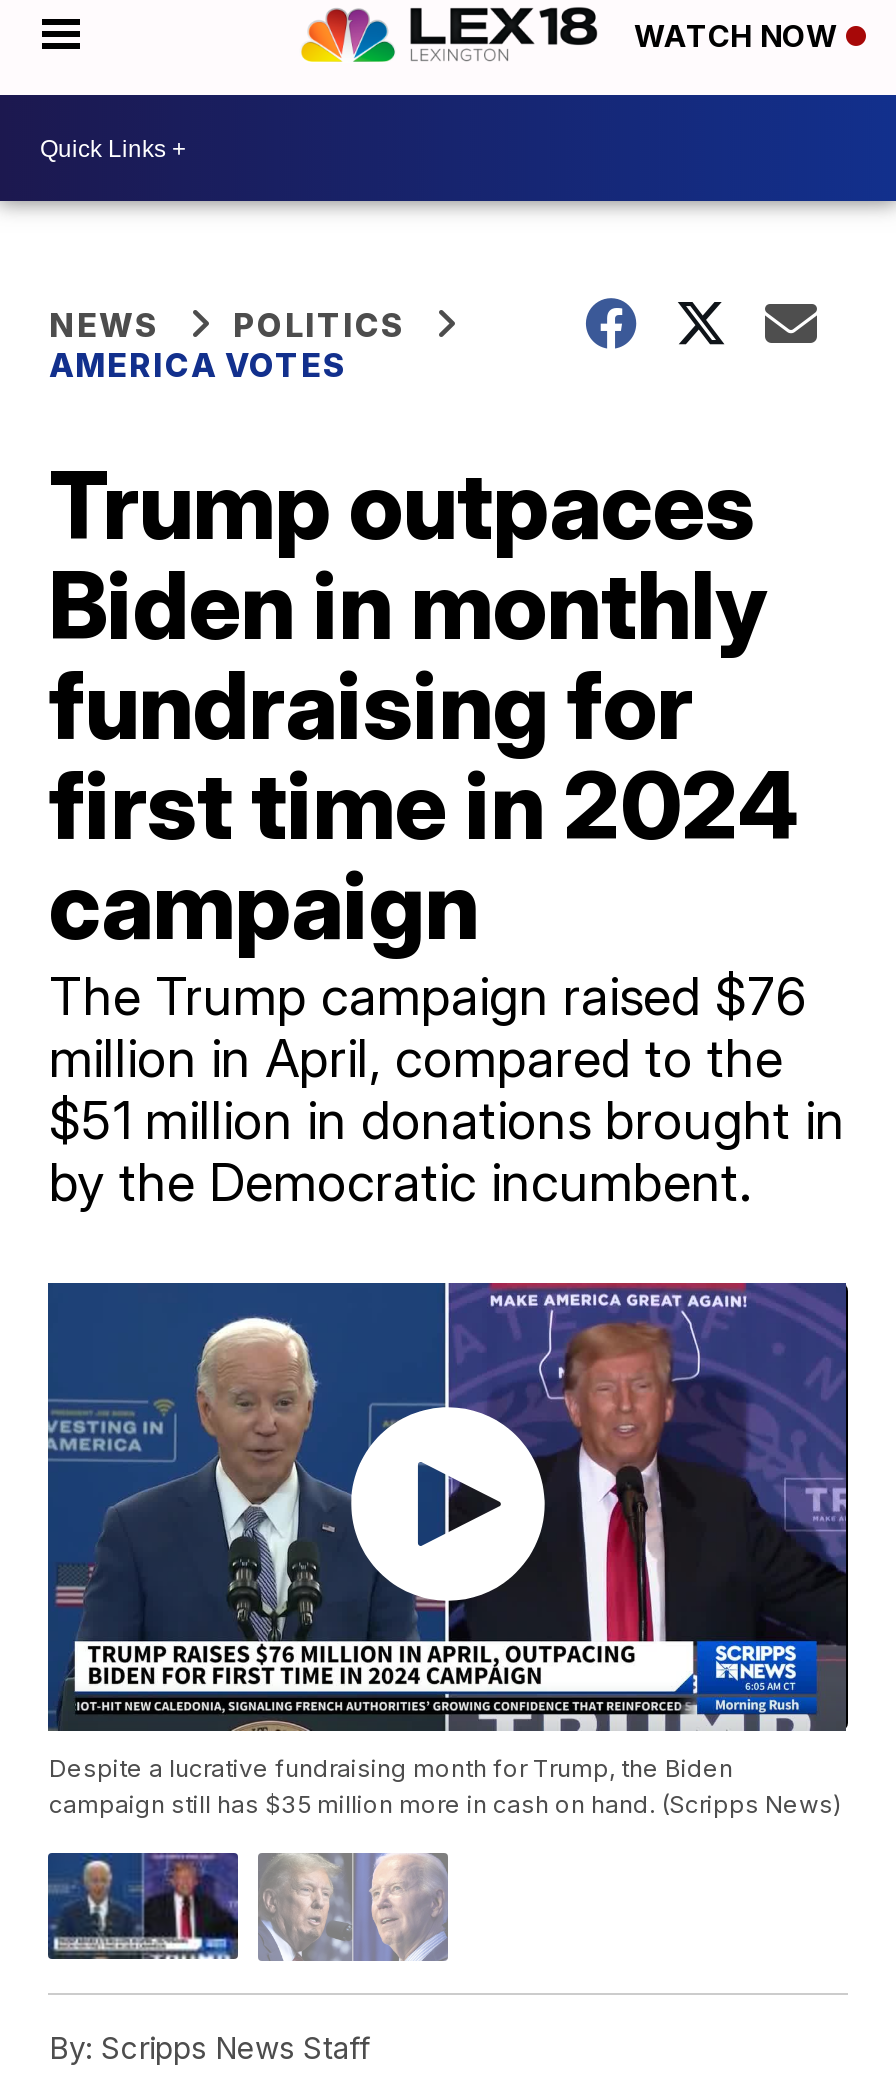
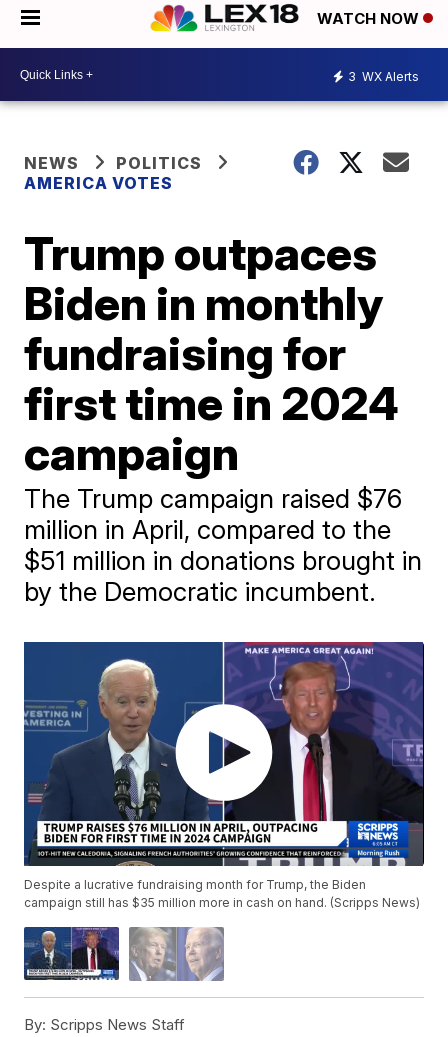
+ 3 WX Alerts
